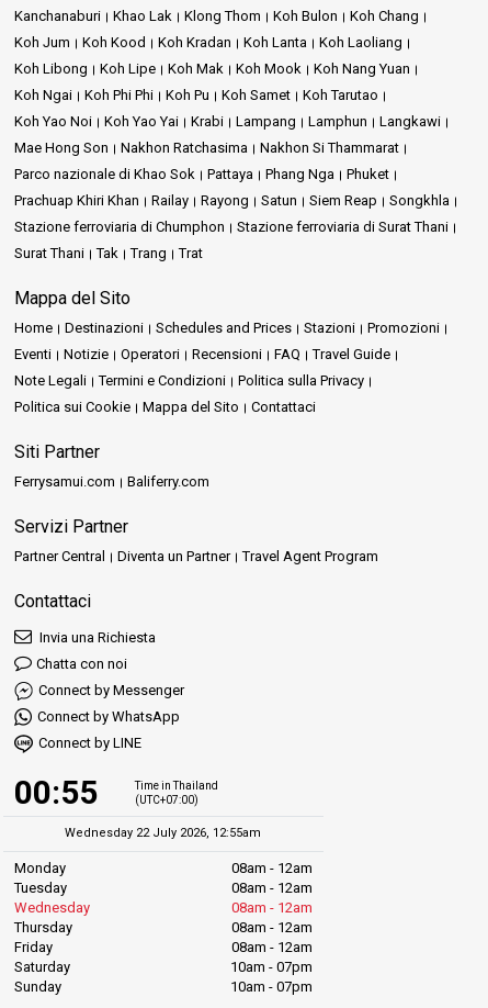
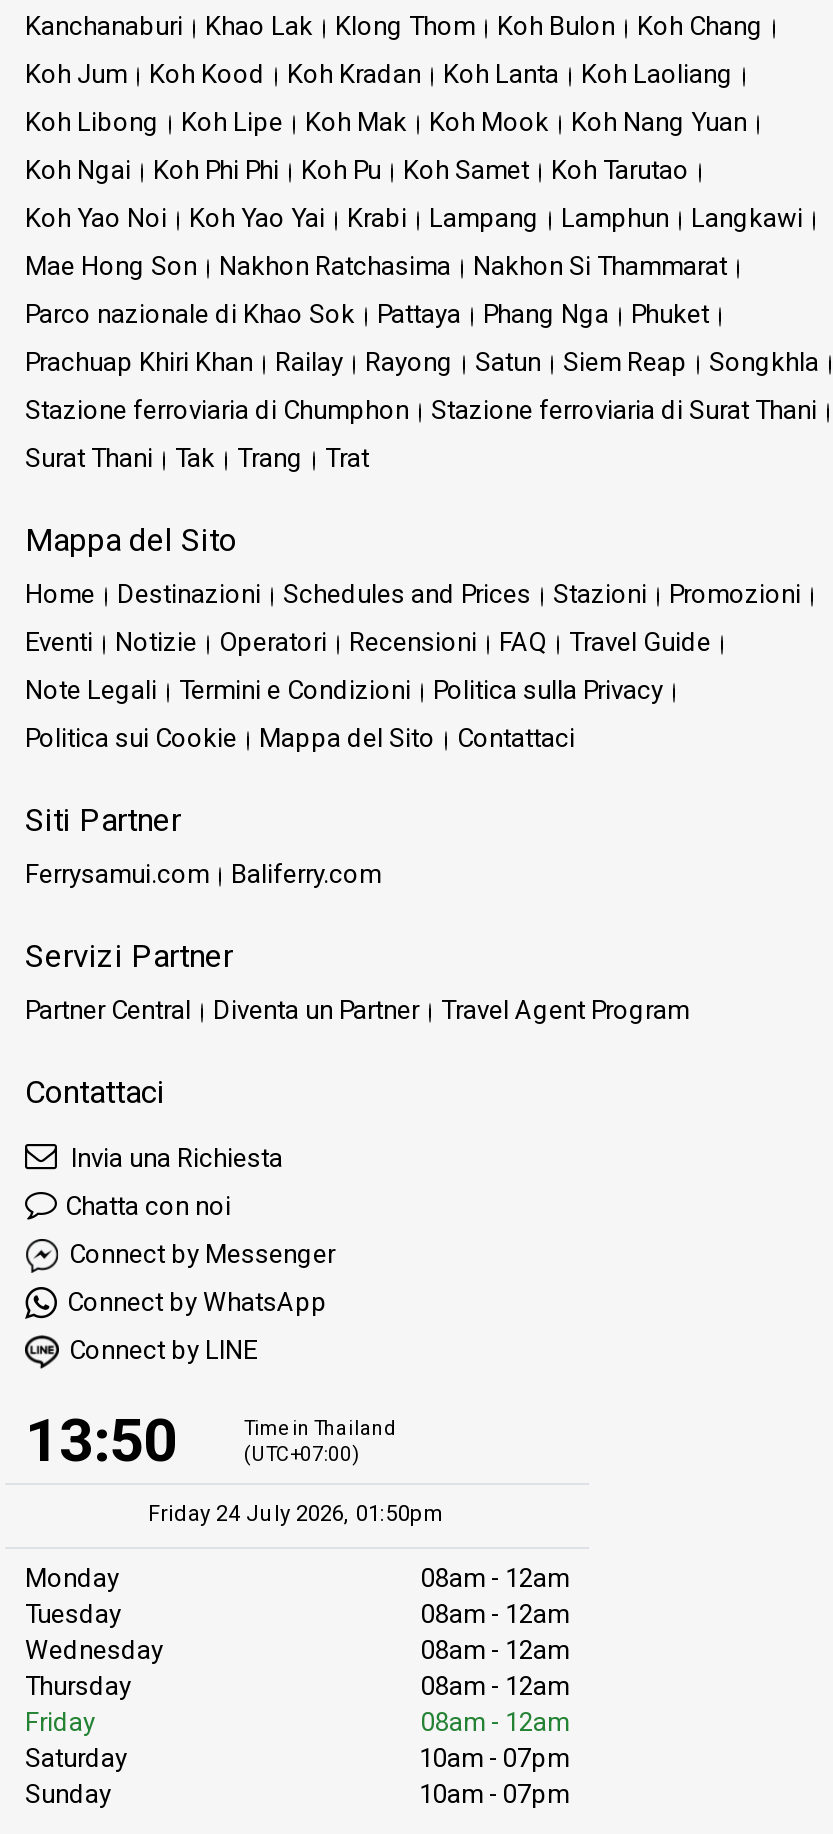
- 00:55
+ 13:50

- Wednesday 22 July 2026, 12:55am
+ Friday 24 July 2026, 01:50pm
